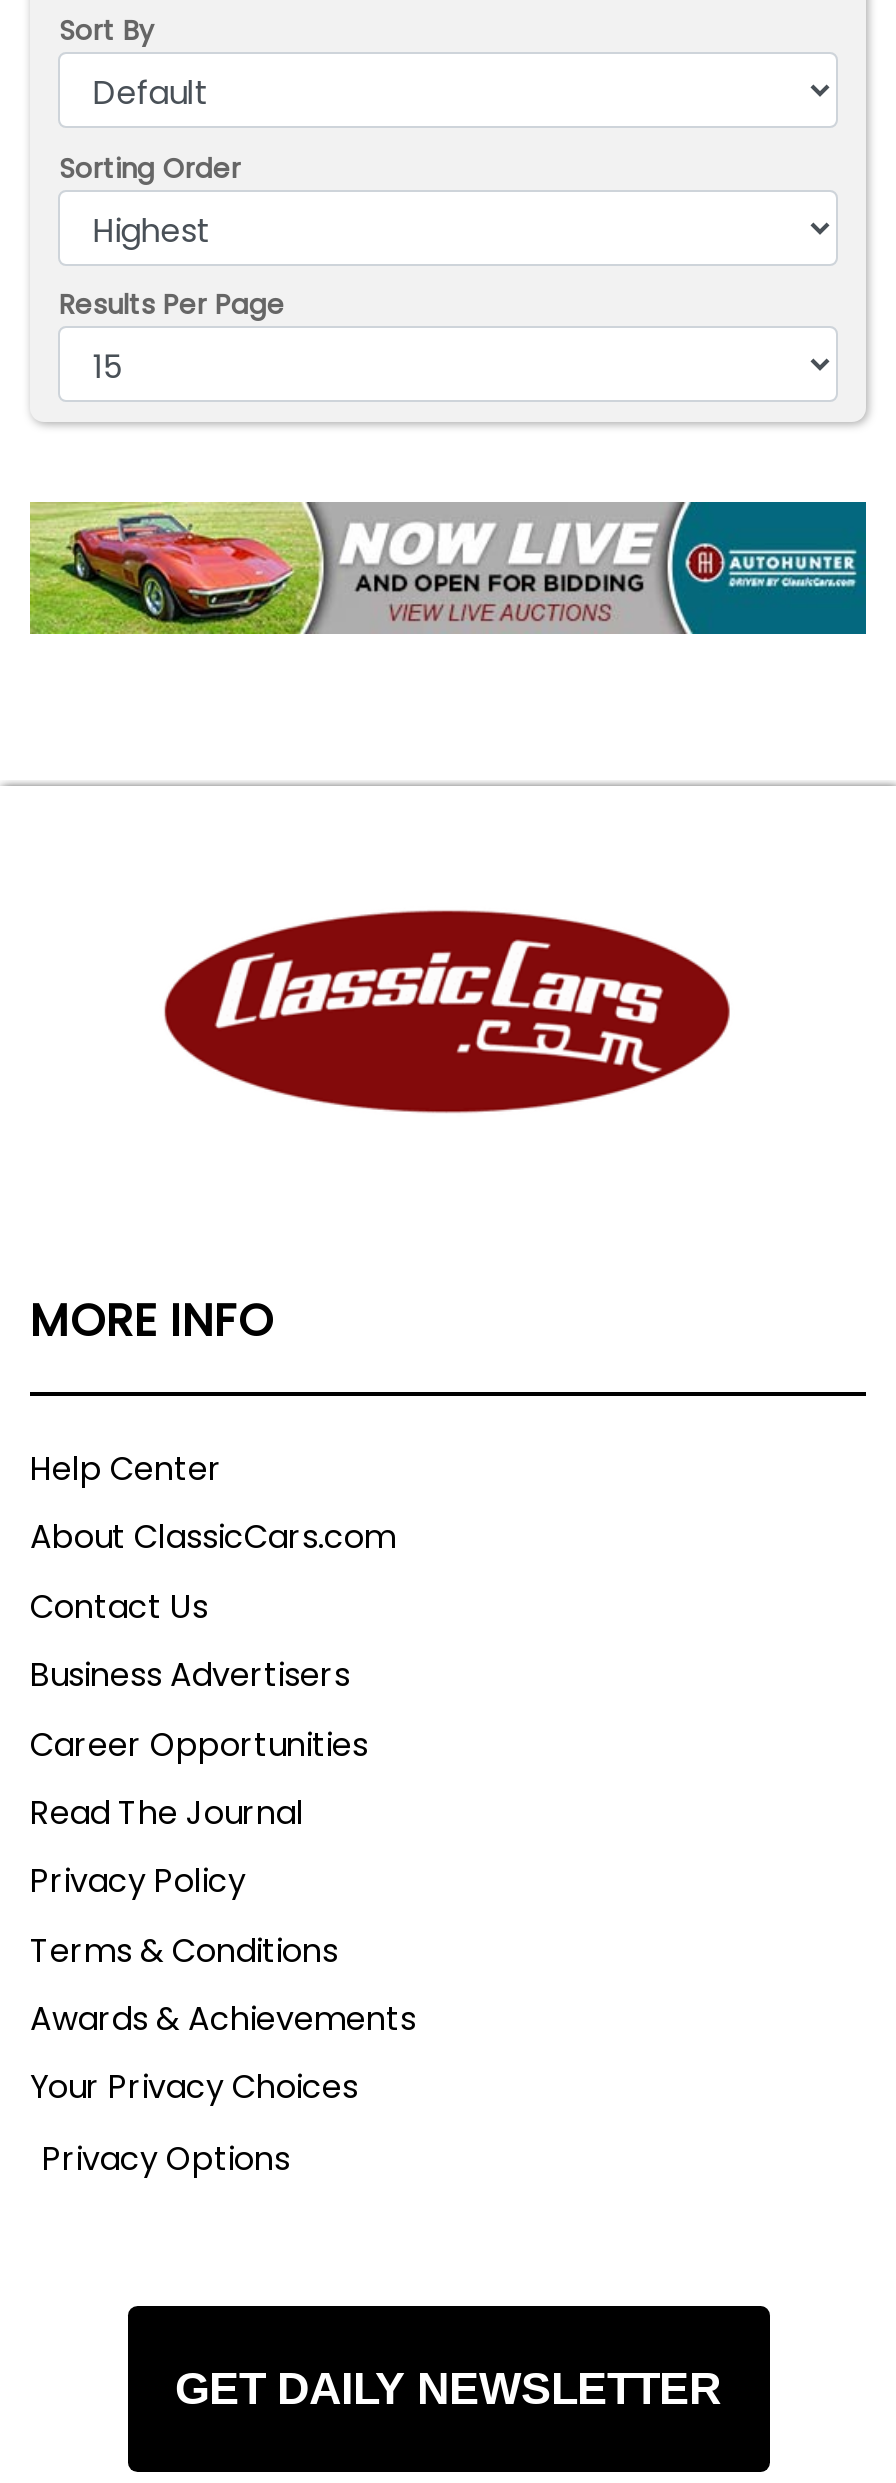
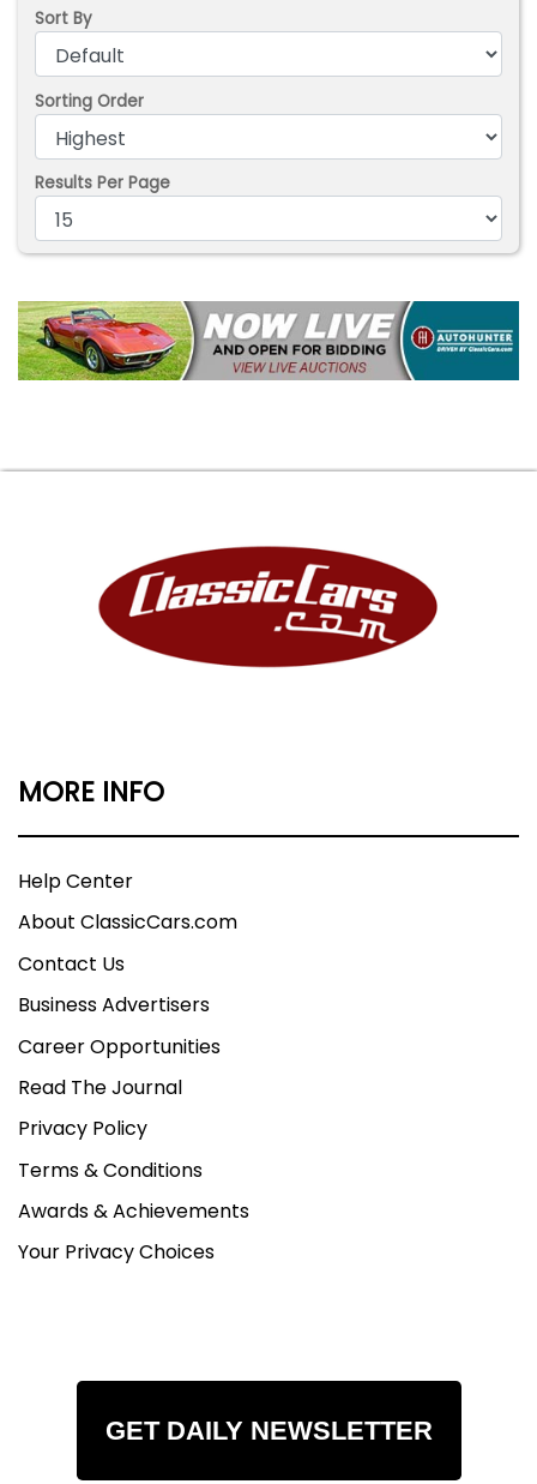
- Privacy Options
